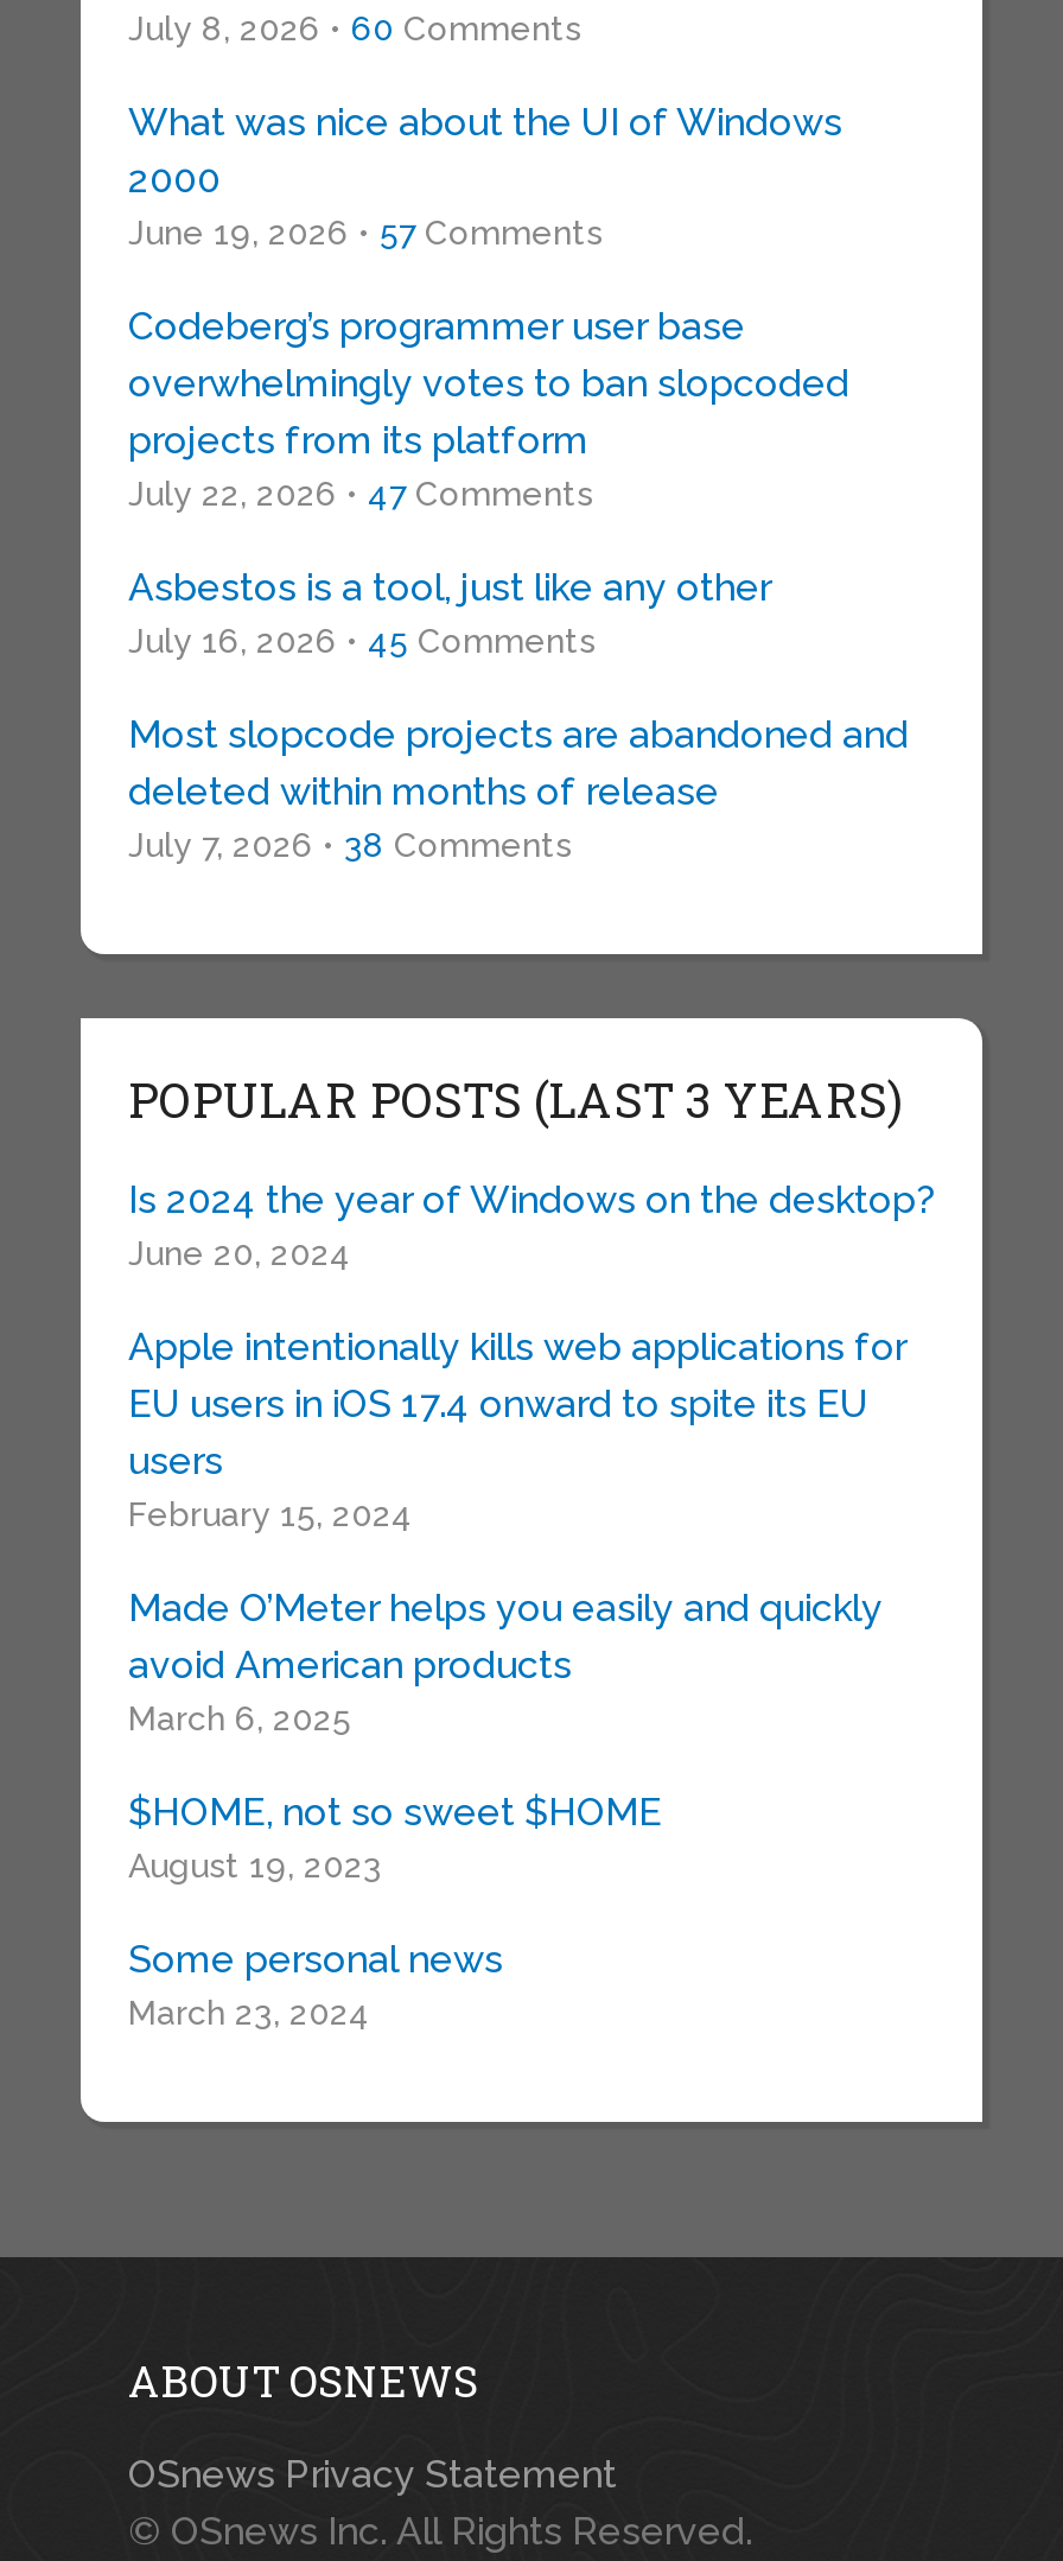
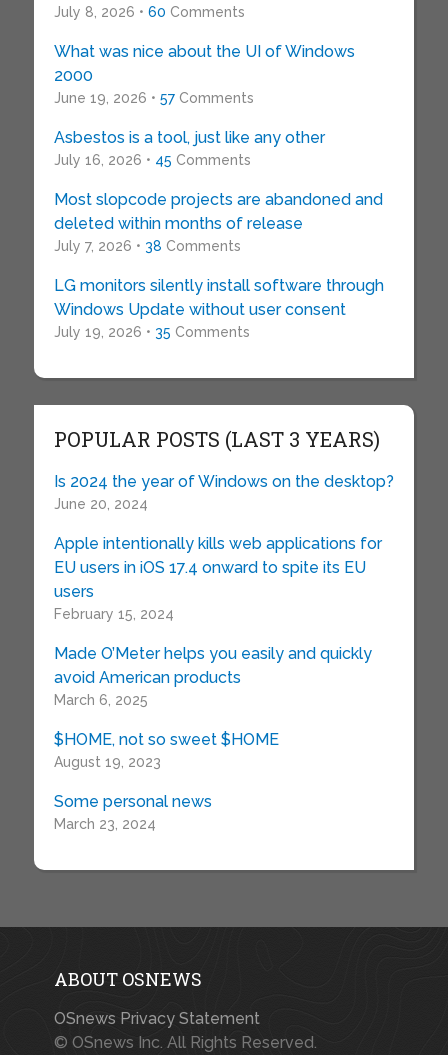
- Codeberg’s programmer user base
- overwhelmingly votes to ban slopcoded
- projects from its platform
- July 22, 2026 • 47 Comments

moved up: Asbestos is a tool, just like any other | July 16, 2026 • 45 Comments | Most slopcode projects are abandoned and | deleted within months of release | July 7, 2026 • 38 Comments

+ LG monitors silently install software through
+ Windows Update without user consent
+ July 19, 2026 • 35 Comments
